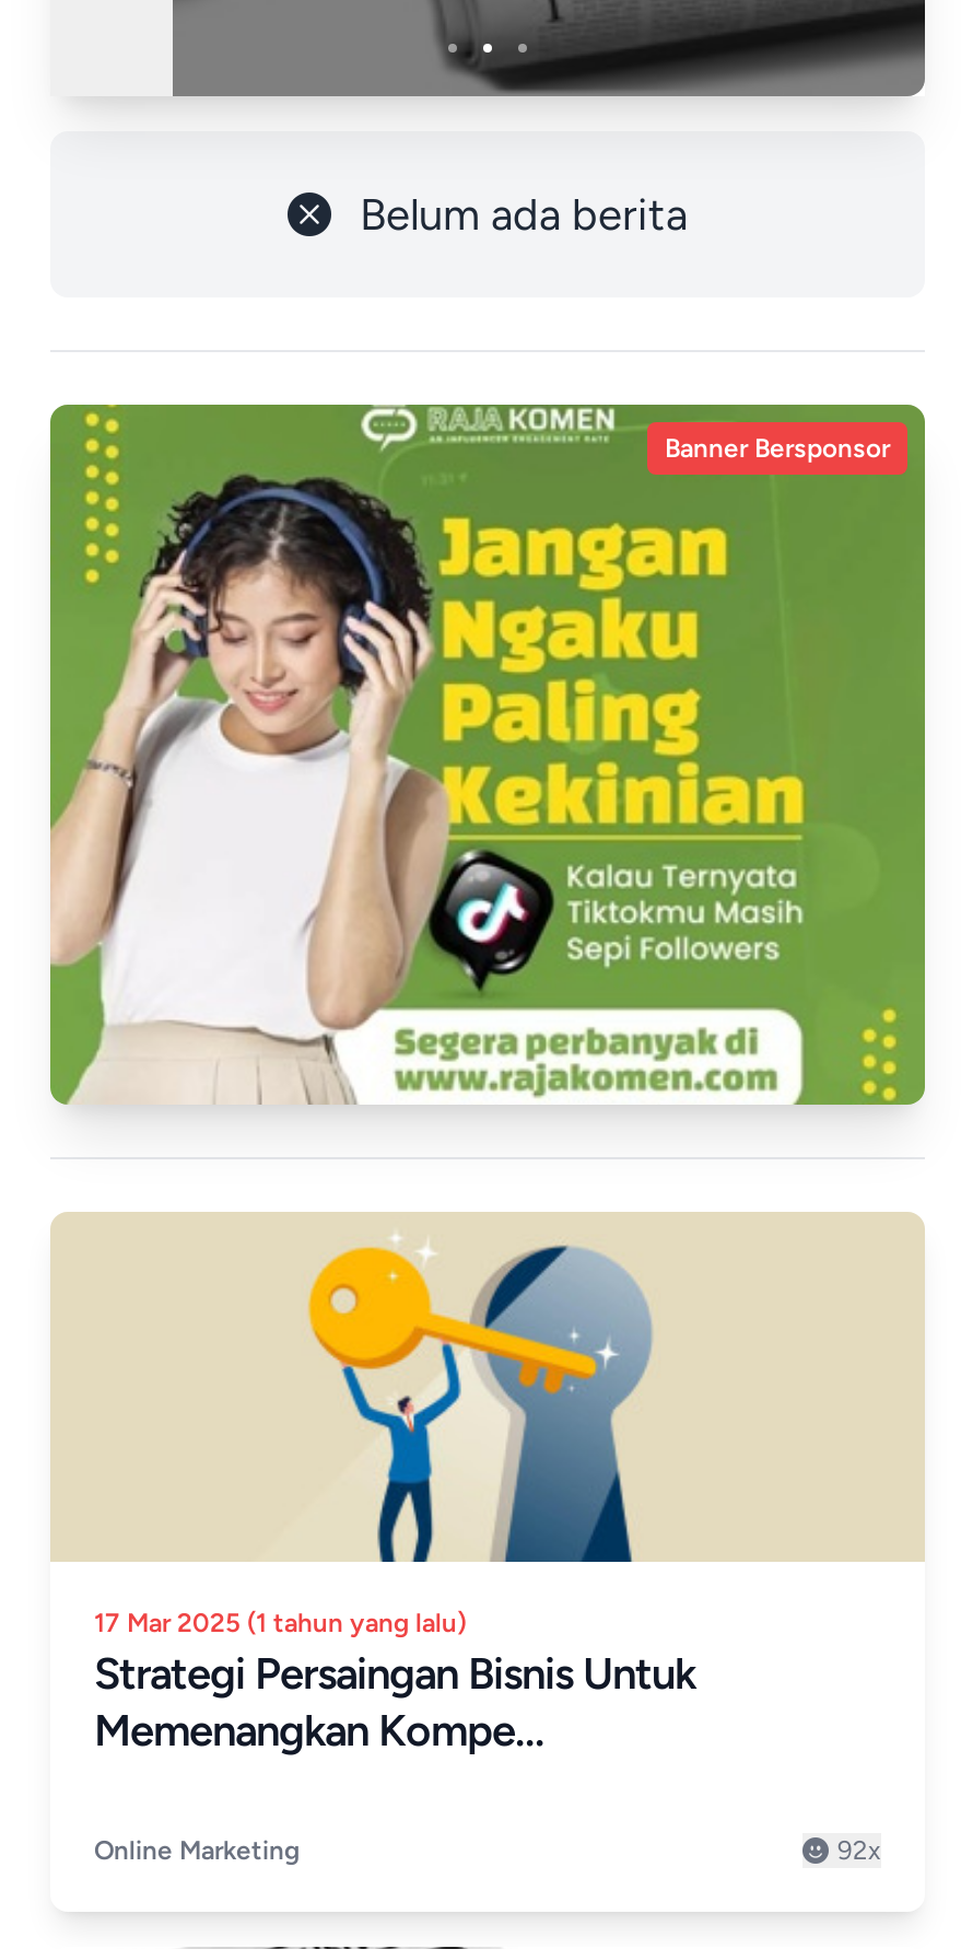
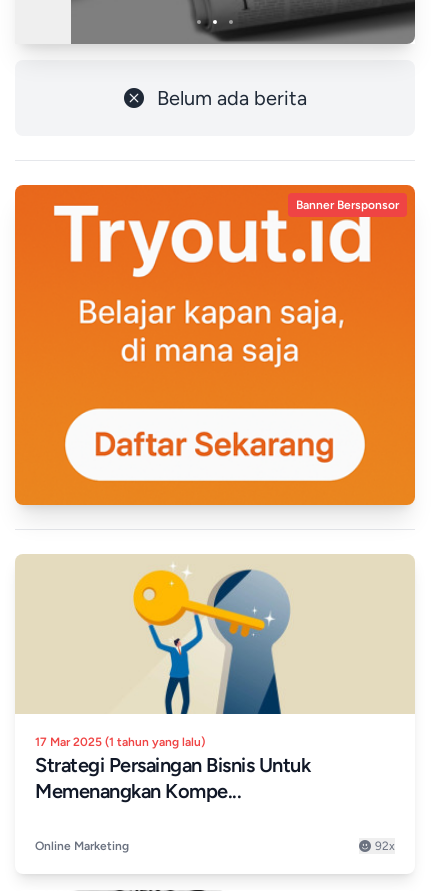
- [image]
+ [image]
